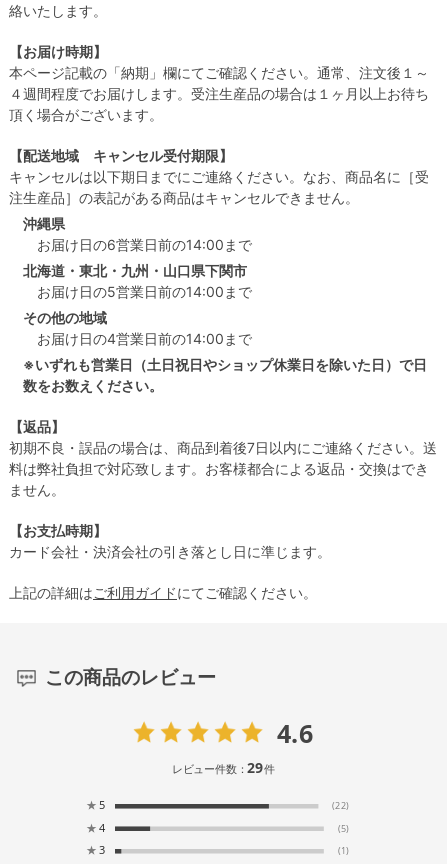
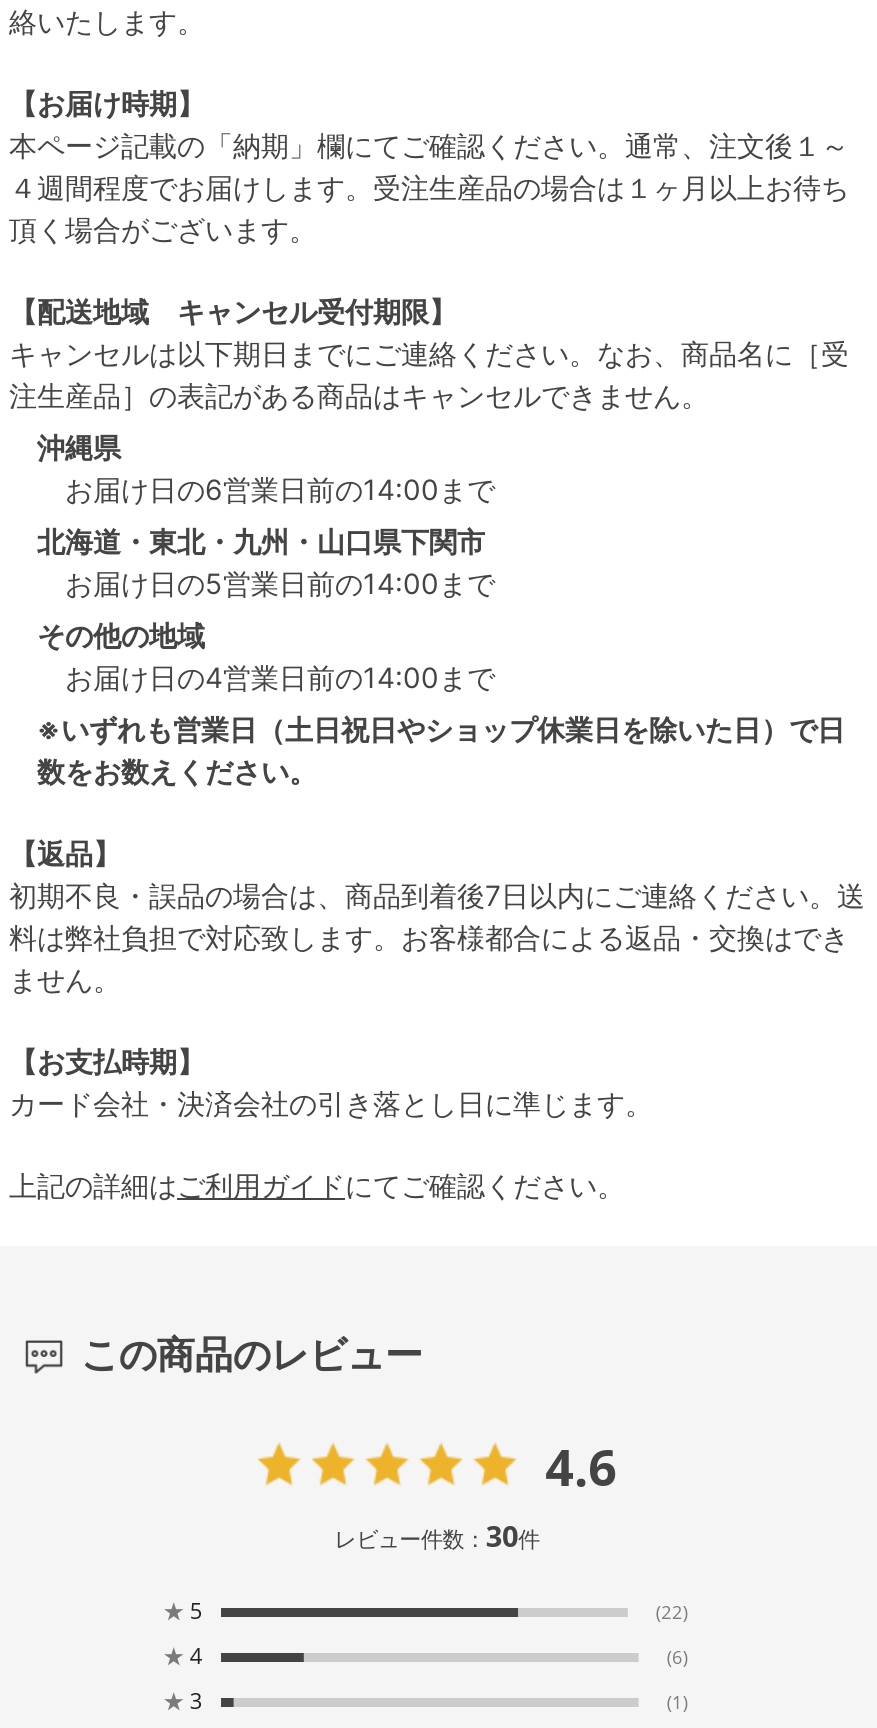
- レビュー件数：29件
+ レビュー件数：30件

- (5)
+ (6)
